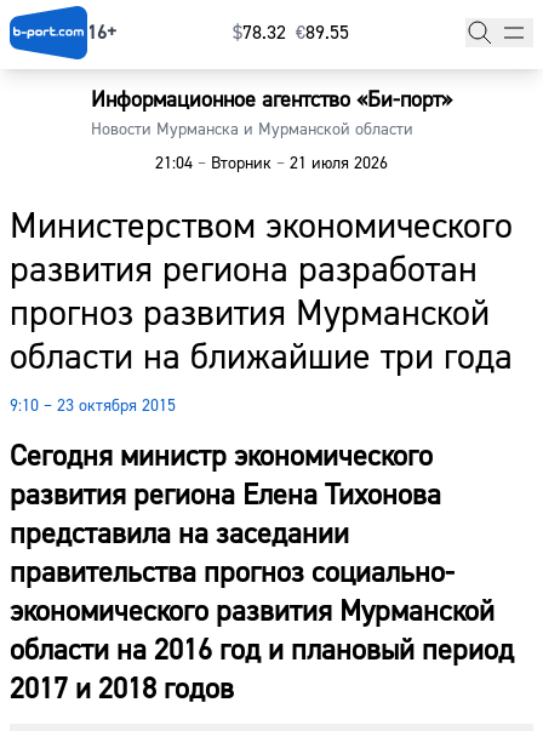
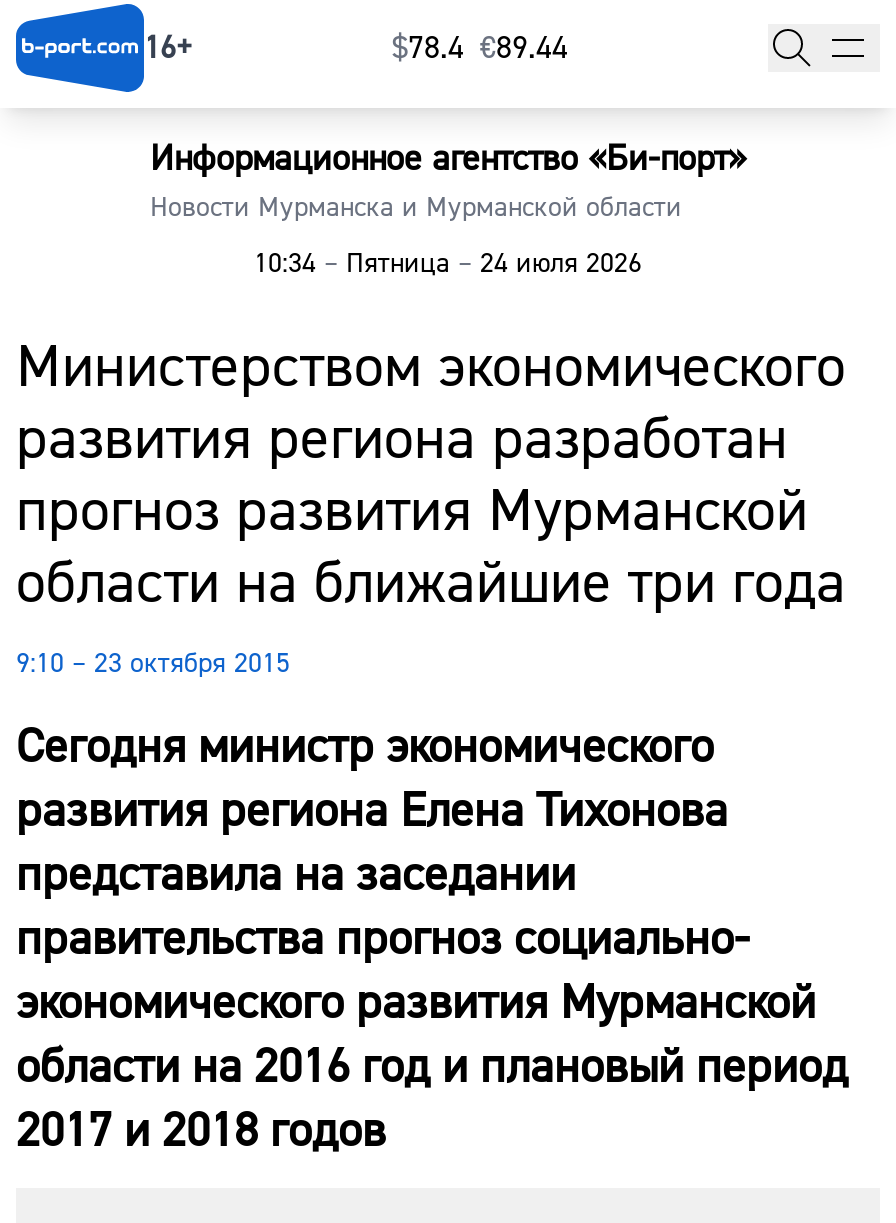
- $78.32 €89.55
+ $78.4 €89.44

- 21:04 – Вторник – 21 июля 2026
+ 10:34 – Пятница – 24 июля 2026
